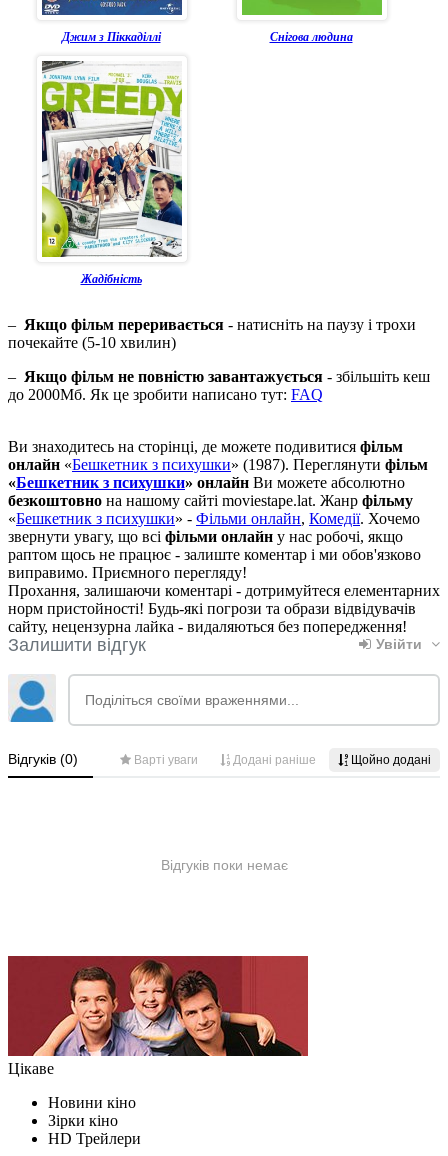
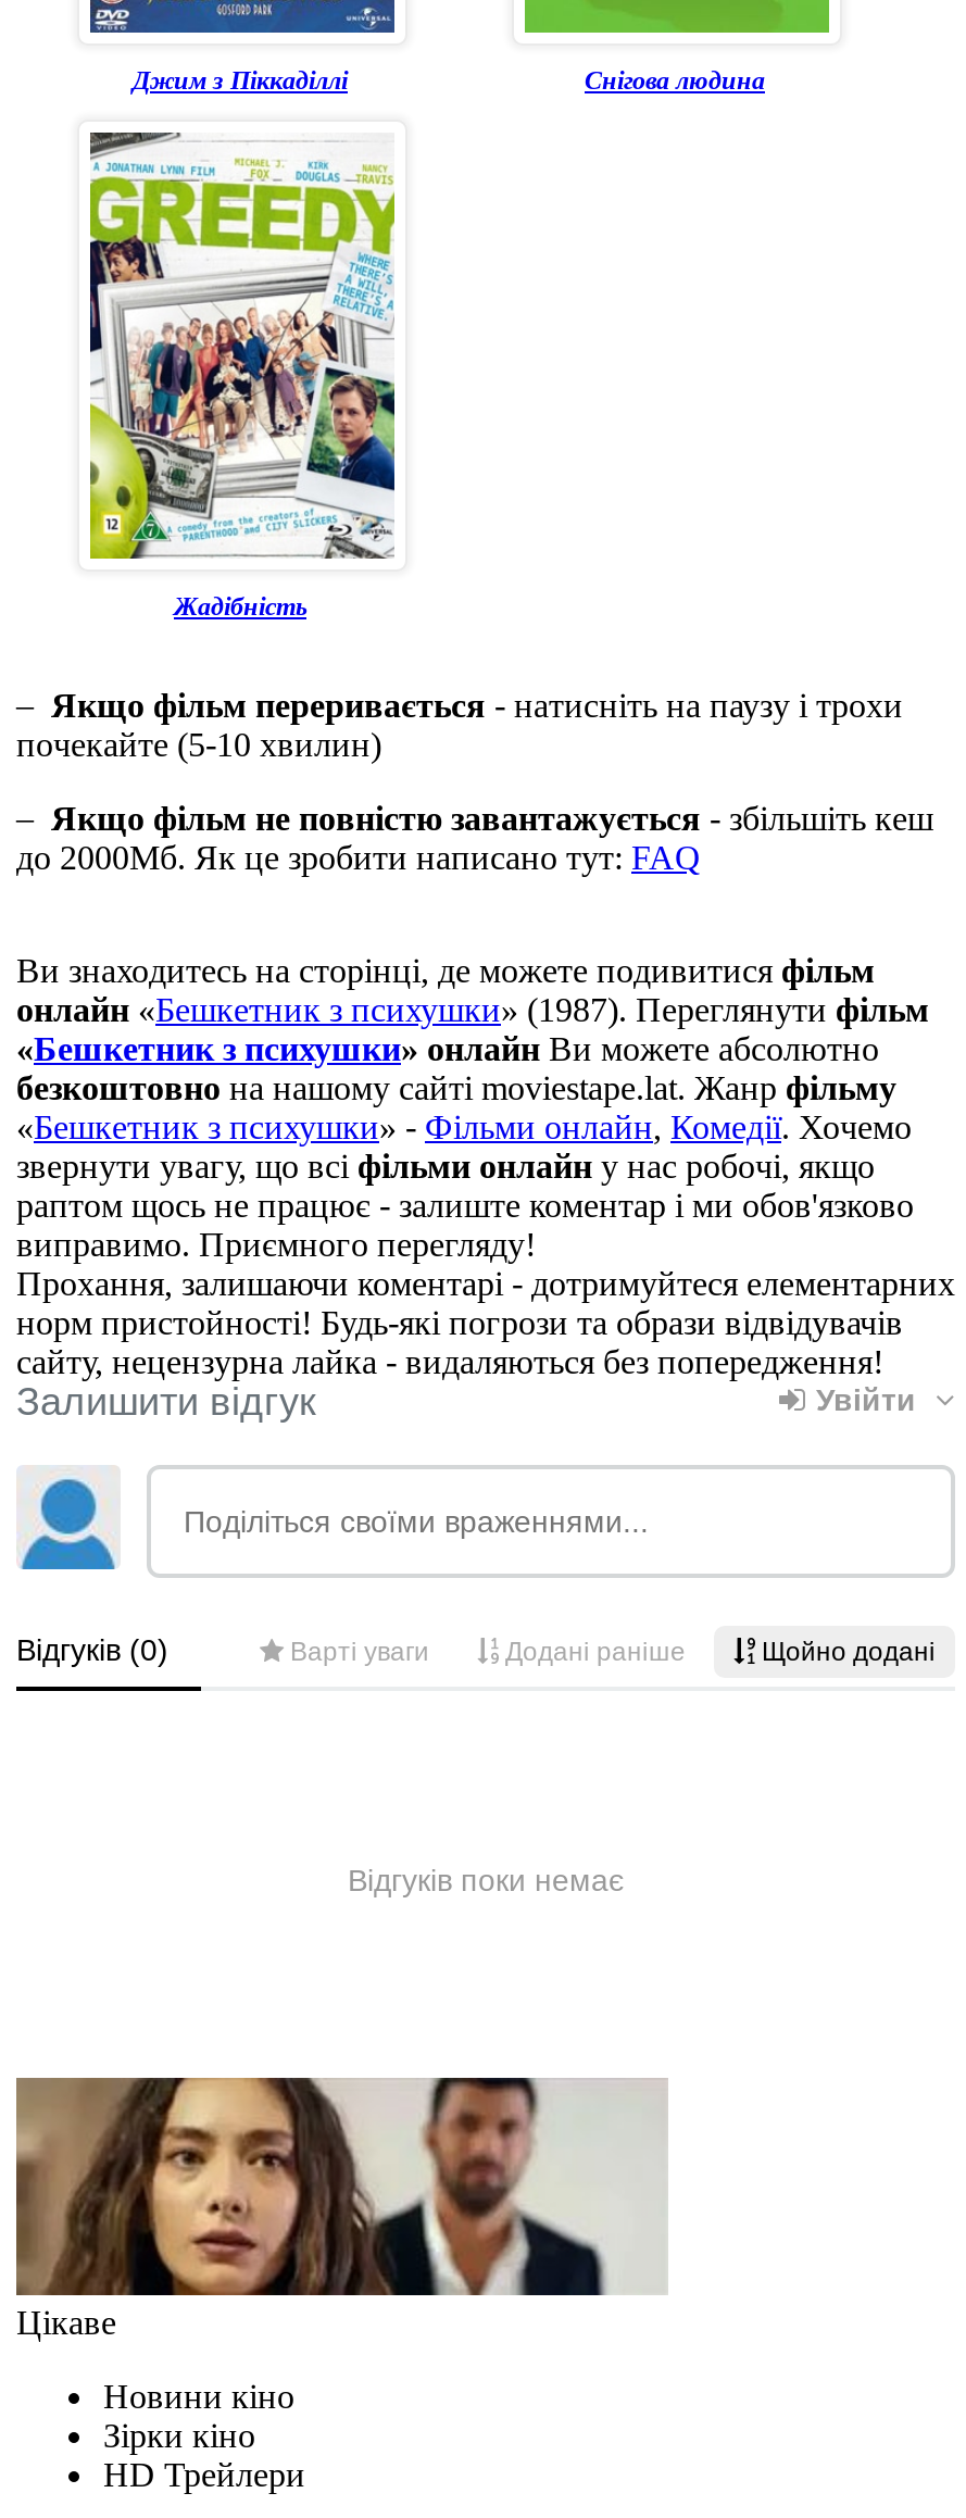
- [image]
+ [image]
